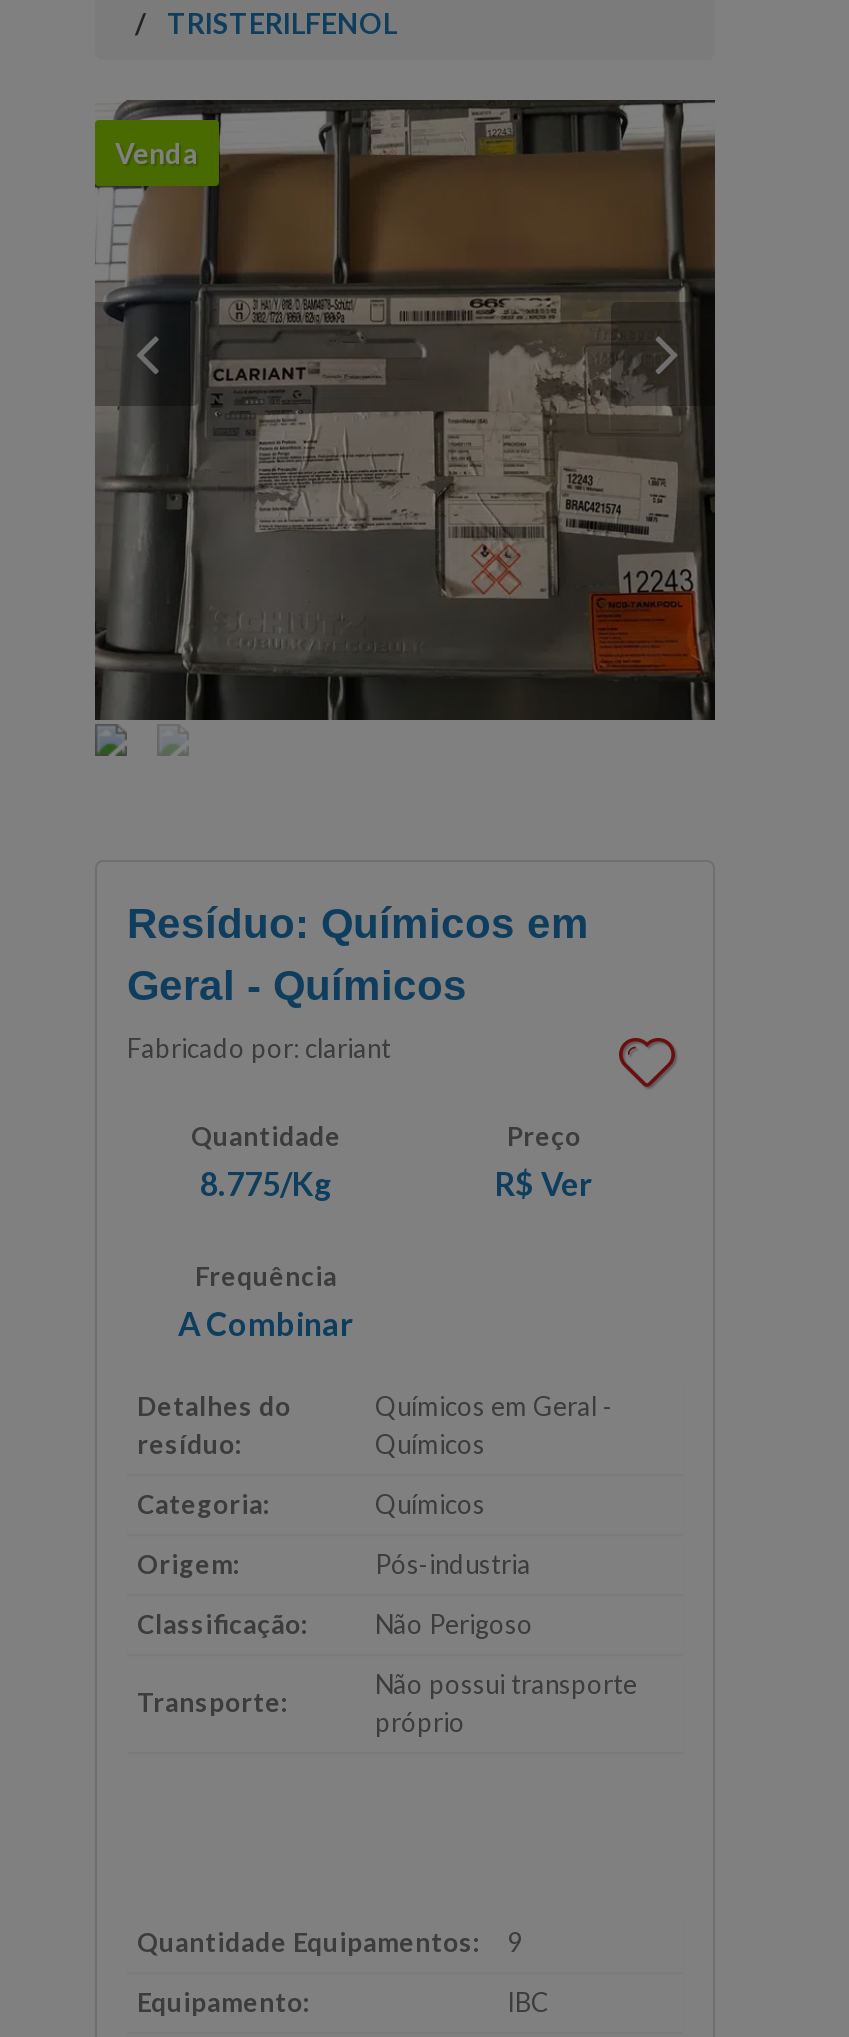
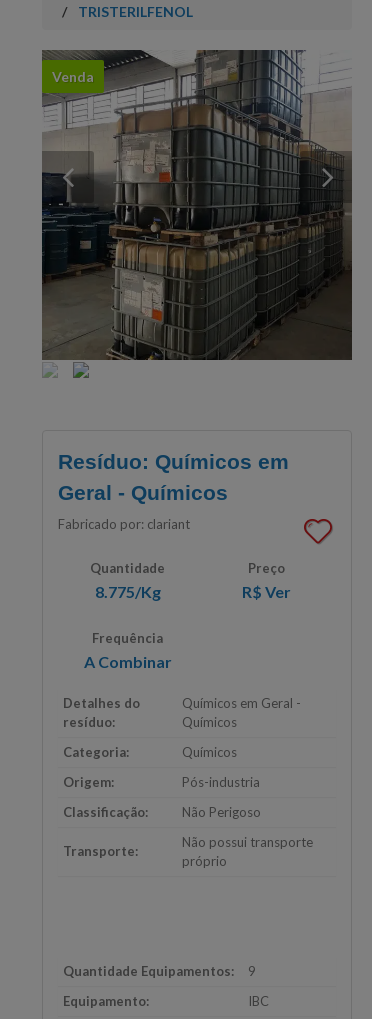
- [image]
+ [image]
